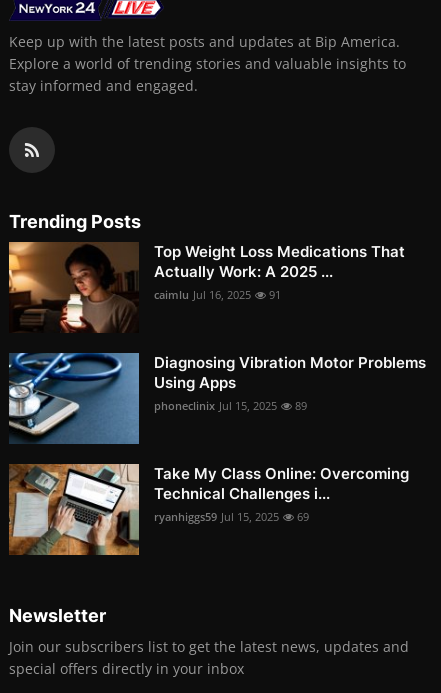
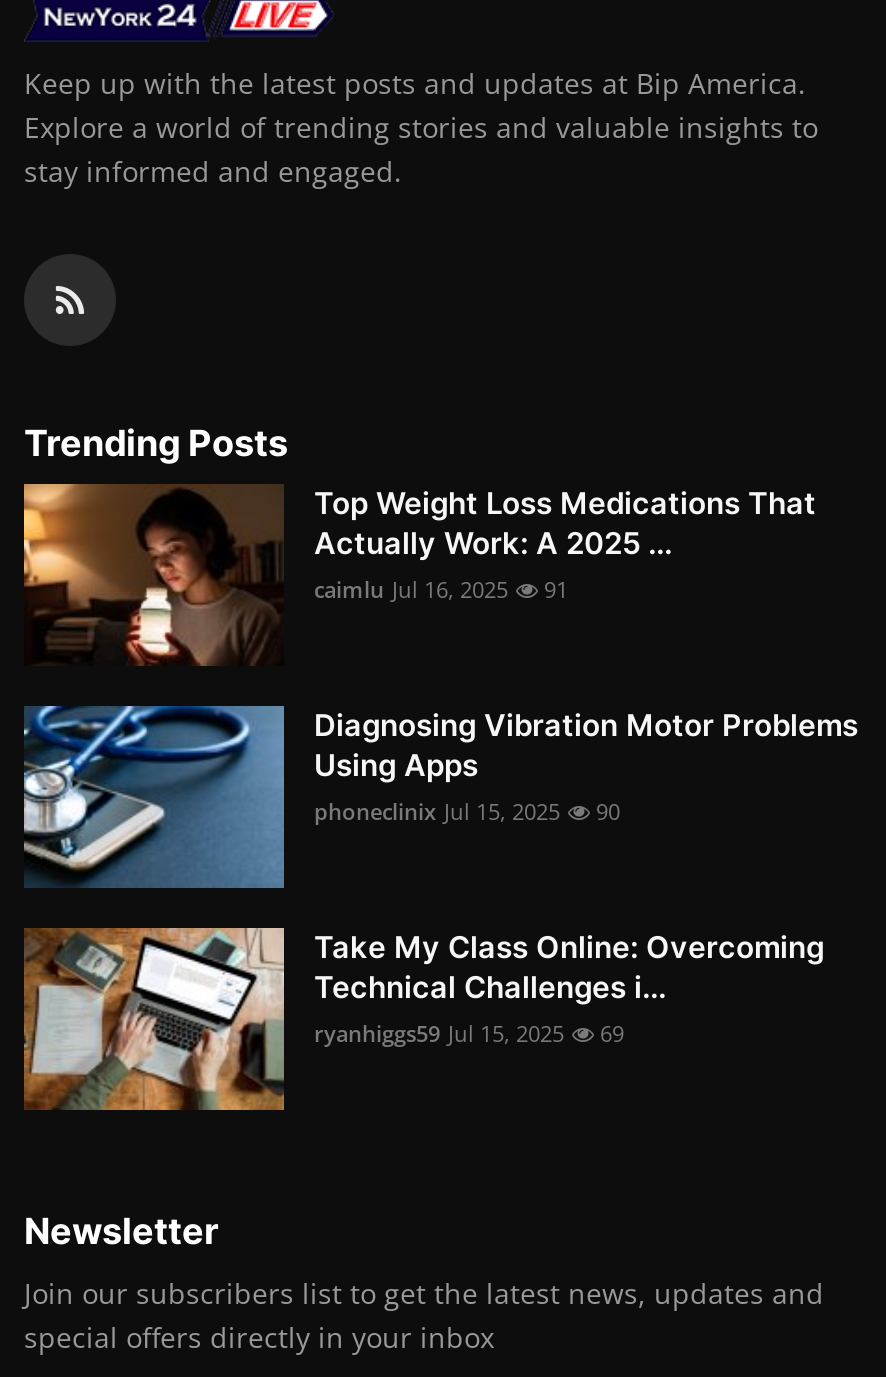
- phoneclinix Jul 15, 2025 89
+ phoneclinix Jul 15, 2025 90
